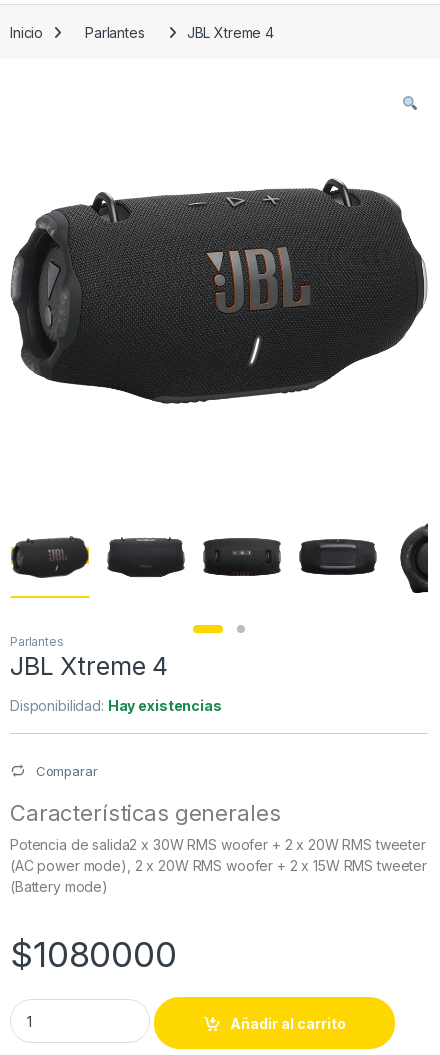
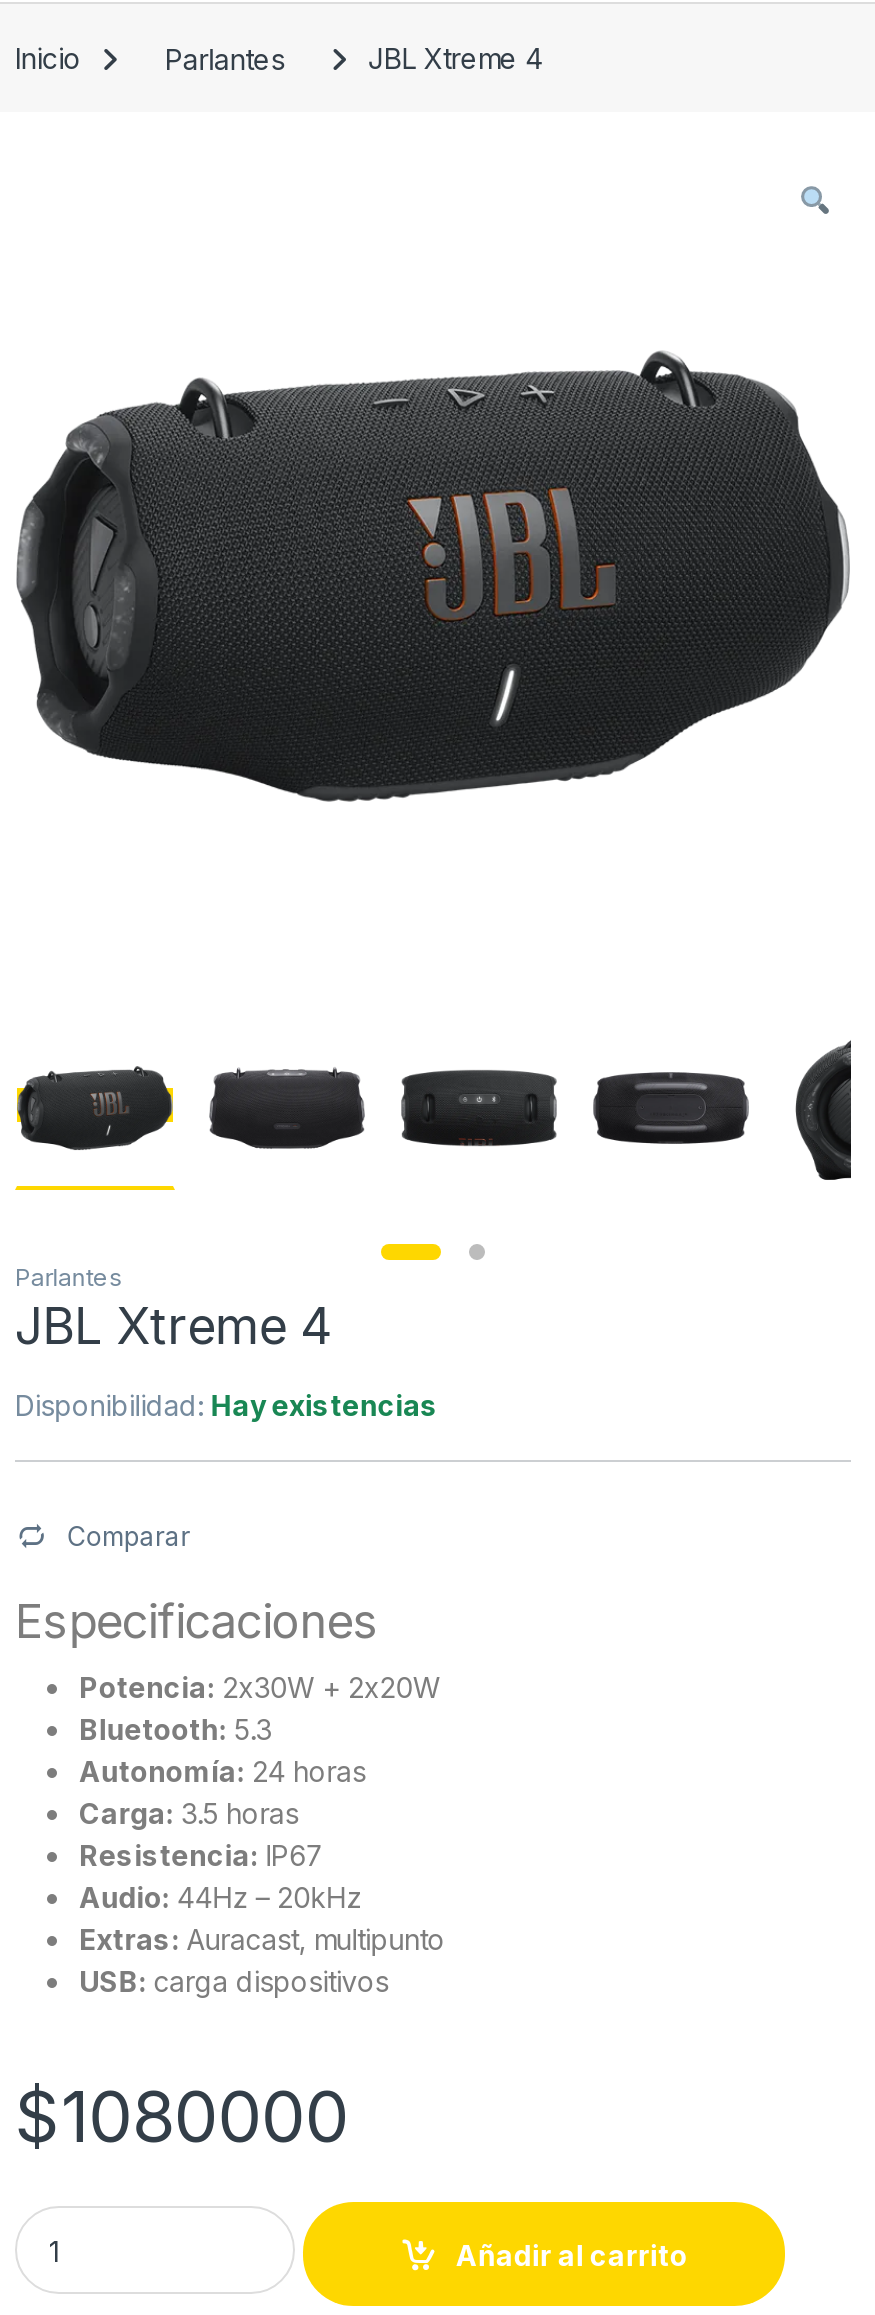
- Características generales
- Potencia de salida2 x 30W RMS woofer + 2 x 20W RMS tweeter
- (AC power mode), 2 x 20W RMS woofer + 2 x 15W RMS tweeter
- (Battery mode)
+ Especificaciones
+ Potencia: 2x30W + 2x20W
+ Bluetooth: 5.3
+ Autonomía: 24 horas
+ Carga: 3.5 horas
+ Resistencia: IP67
+ Audio: 44Hz – 20kHz
+ Extras: Auracast, multipunto
+ USB: carga dispositivos
